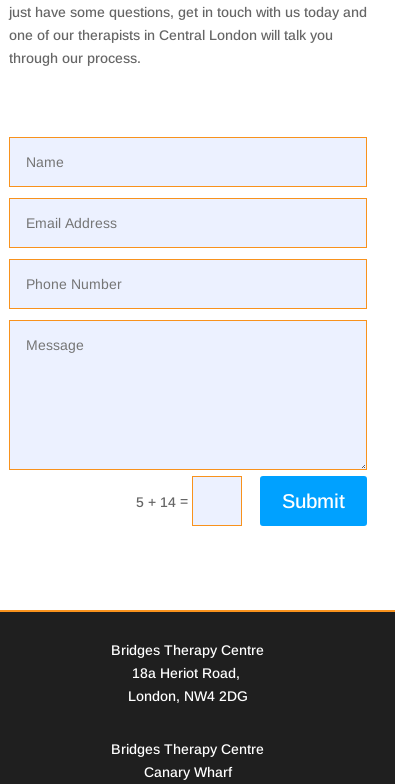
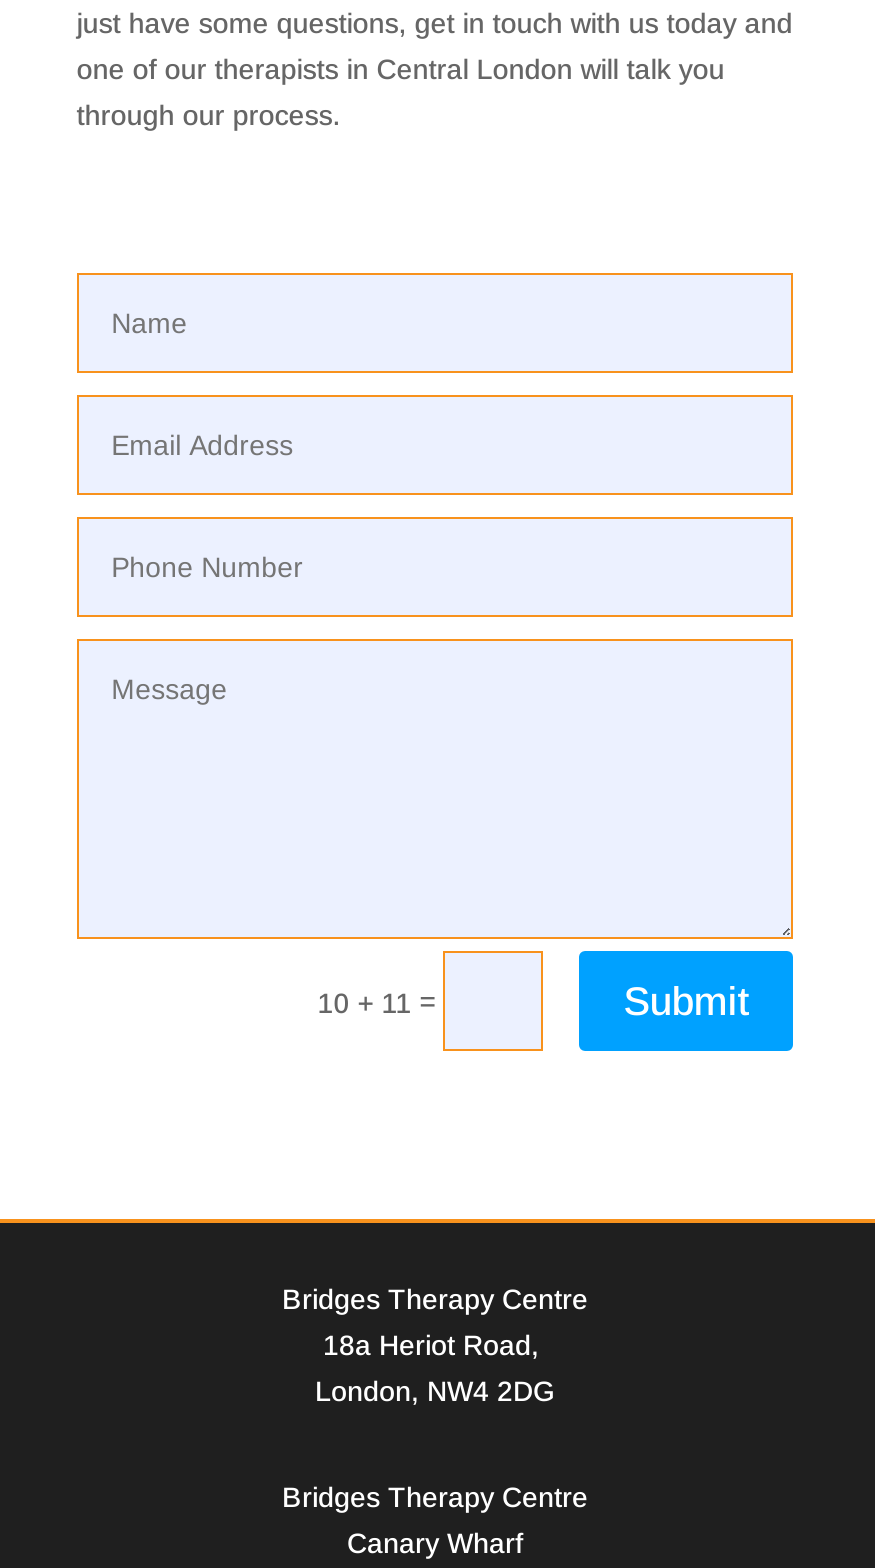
- 5 + 14 =
+ 10 + 11 =
